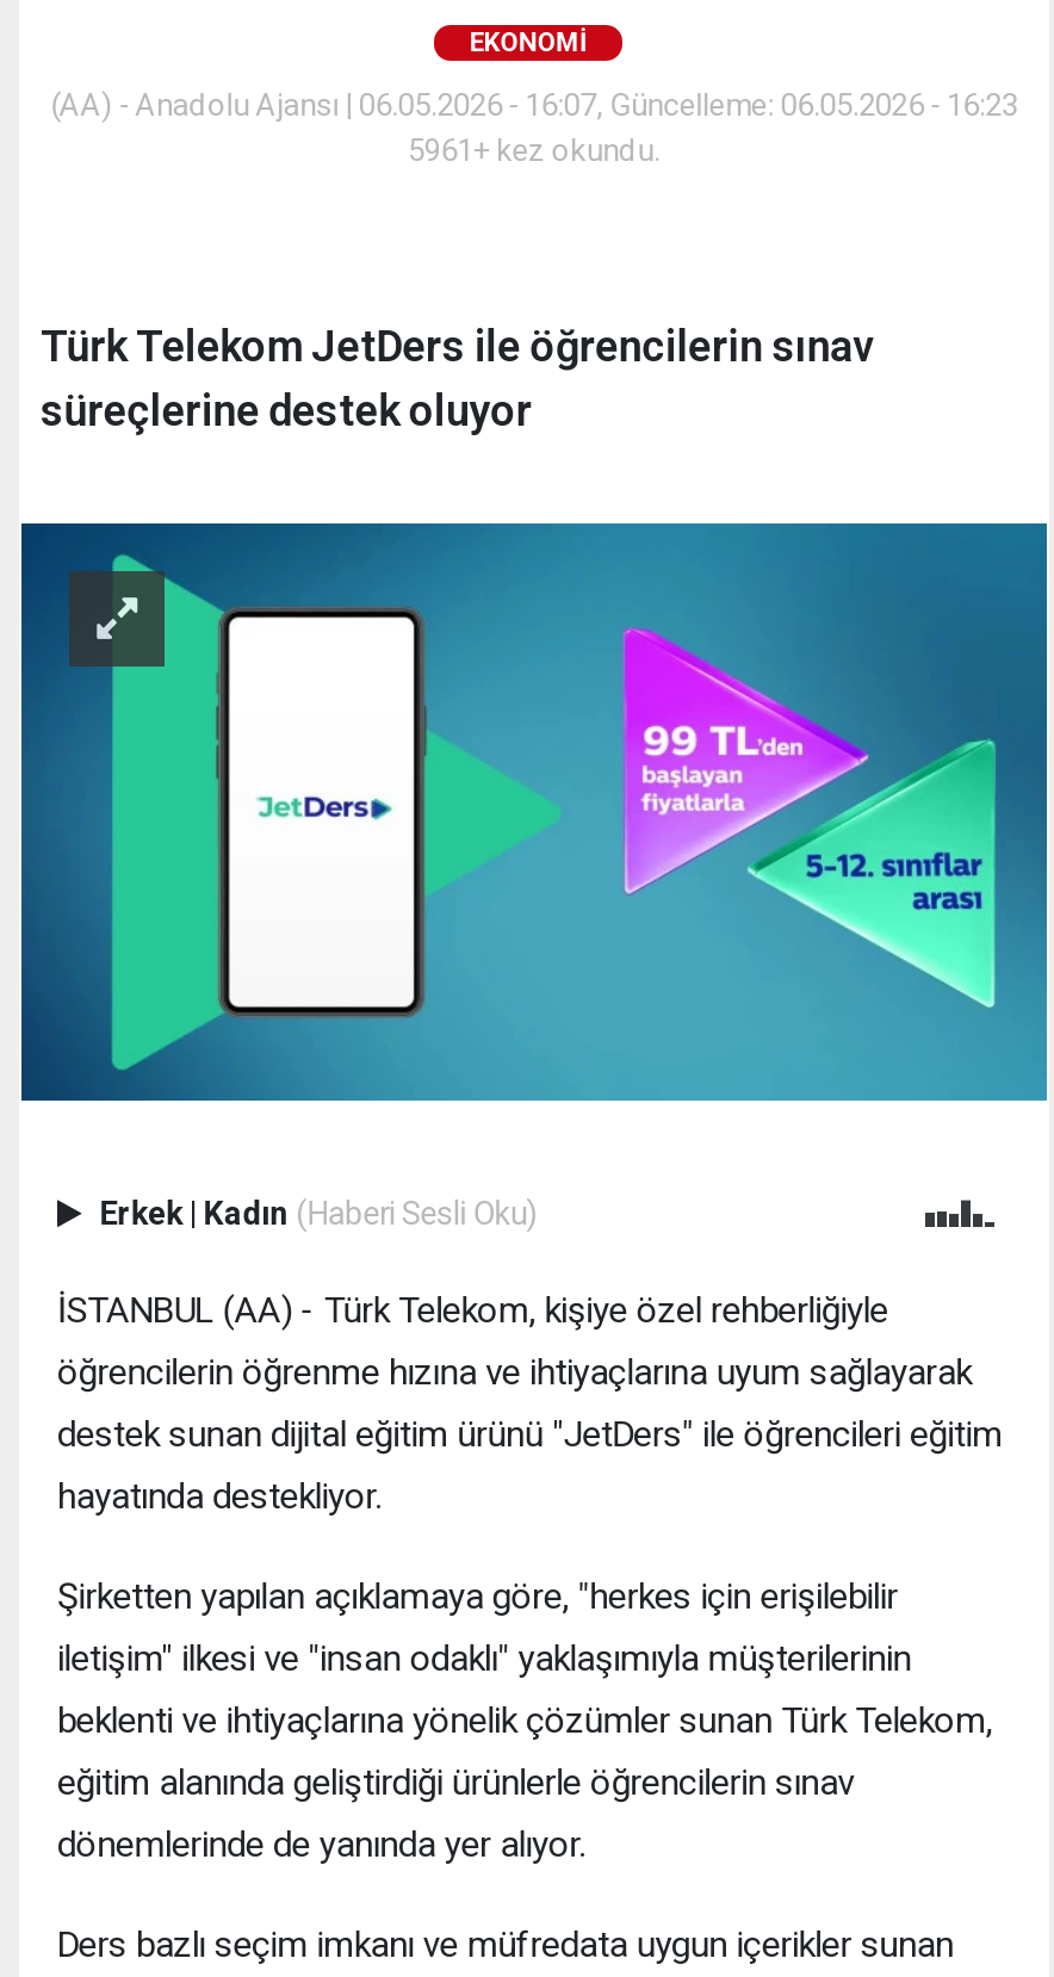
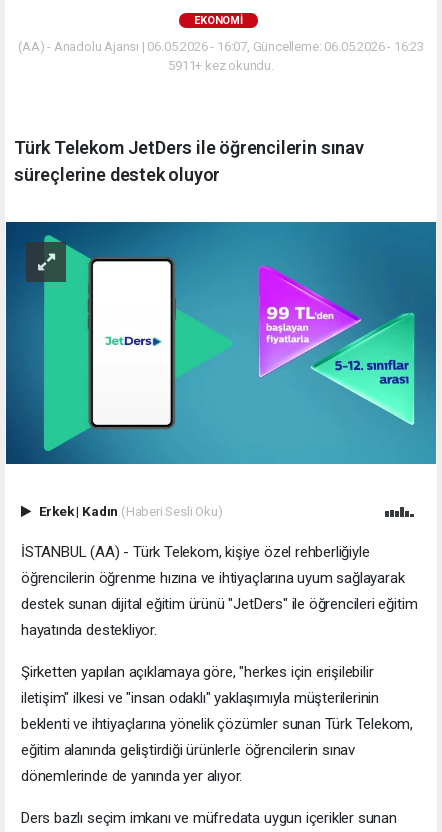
- 5961+ kez okundu.
+ 5911+ kez okundu.
